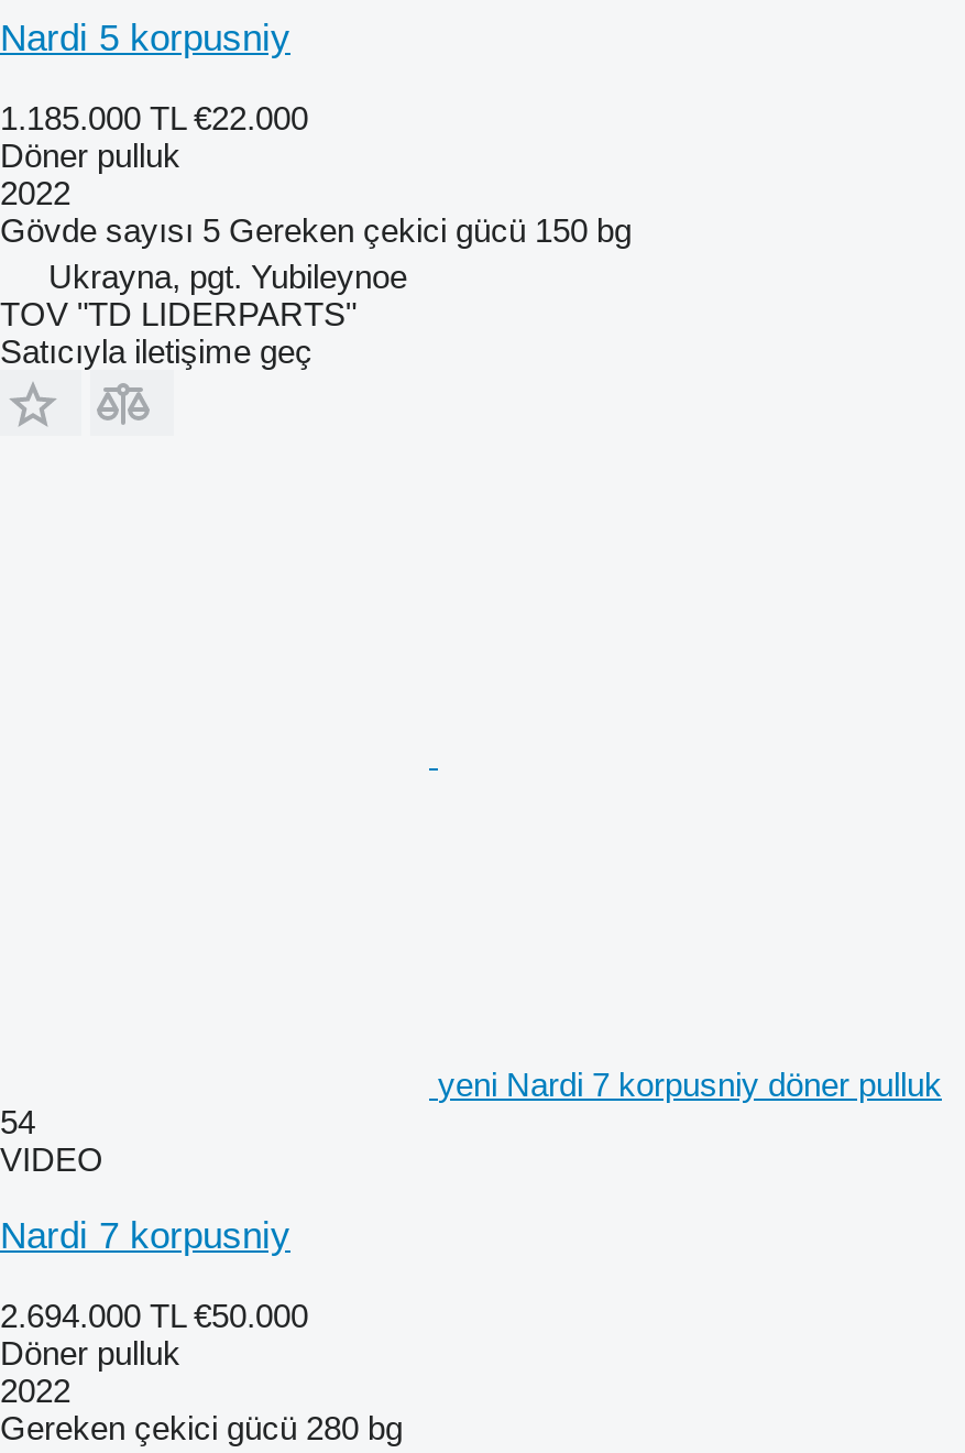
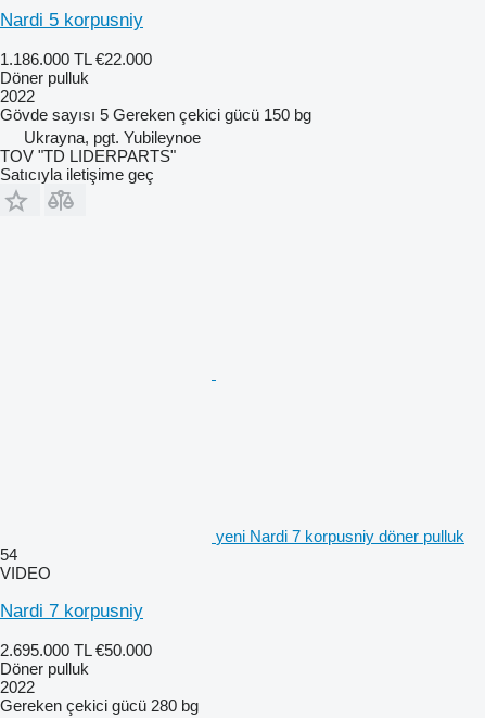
- 1.185.000 TL €22.000
+ 1.186.000 TL €22.000

- 2.694.000 TL €50.000
+ 2.695.000 TL €50.000
